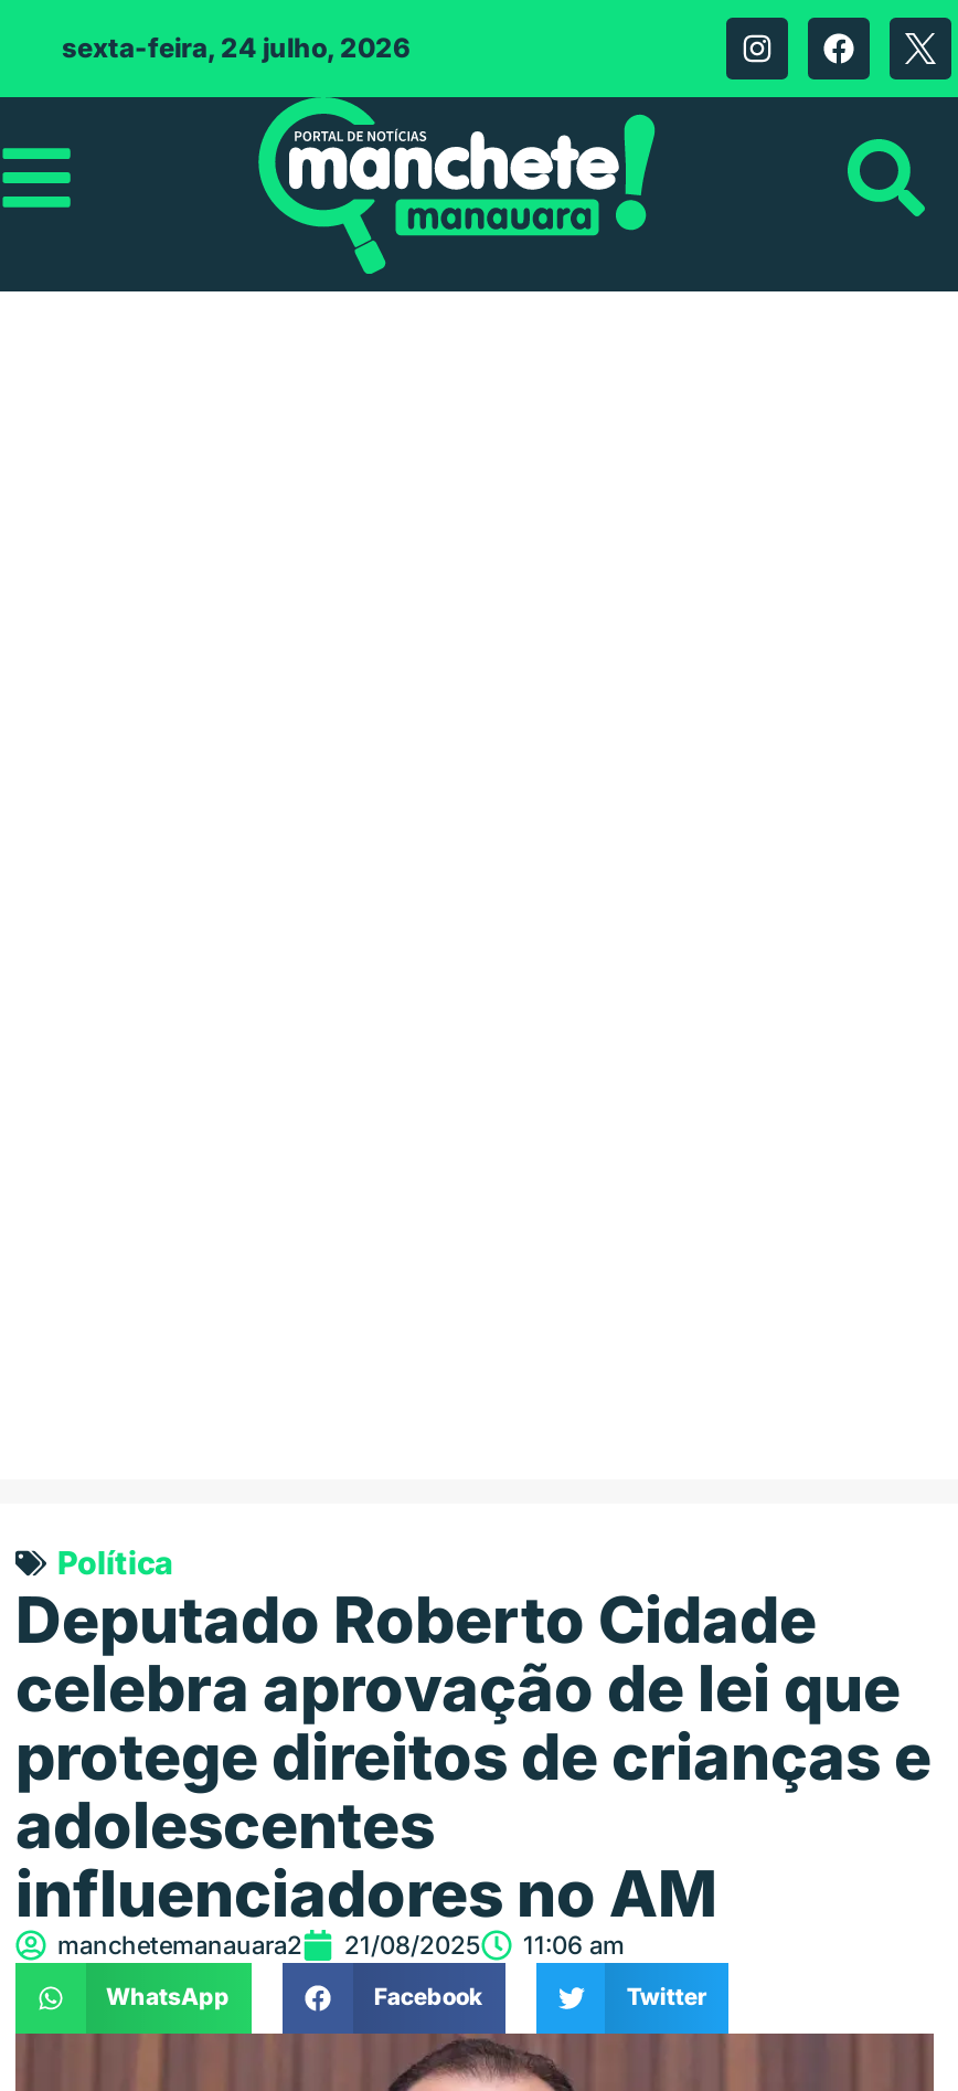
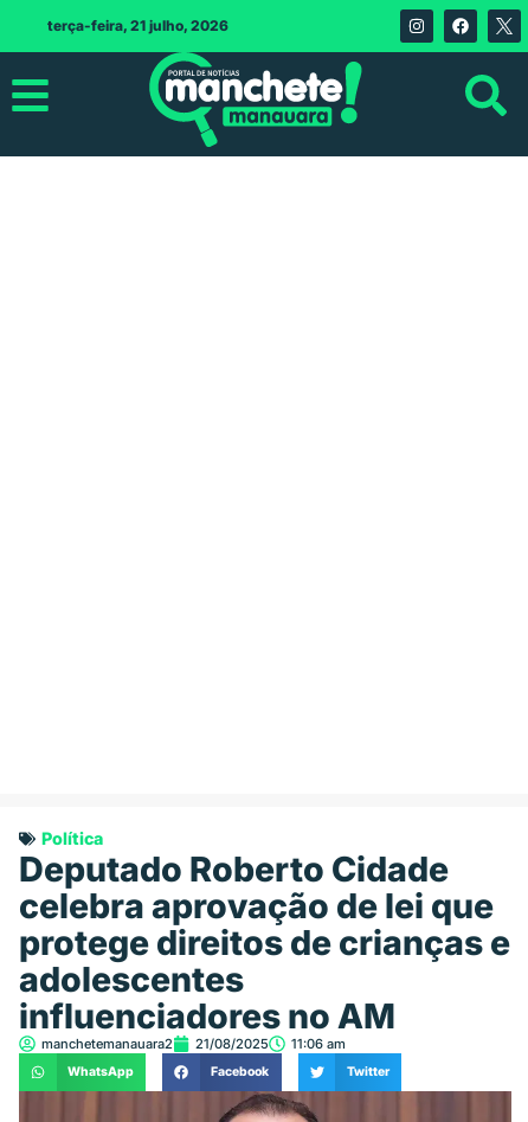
- sexta-feira, 24 julho, 2026
+ terça-feira, 21 julho, 2026
